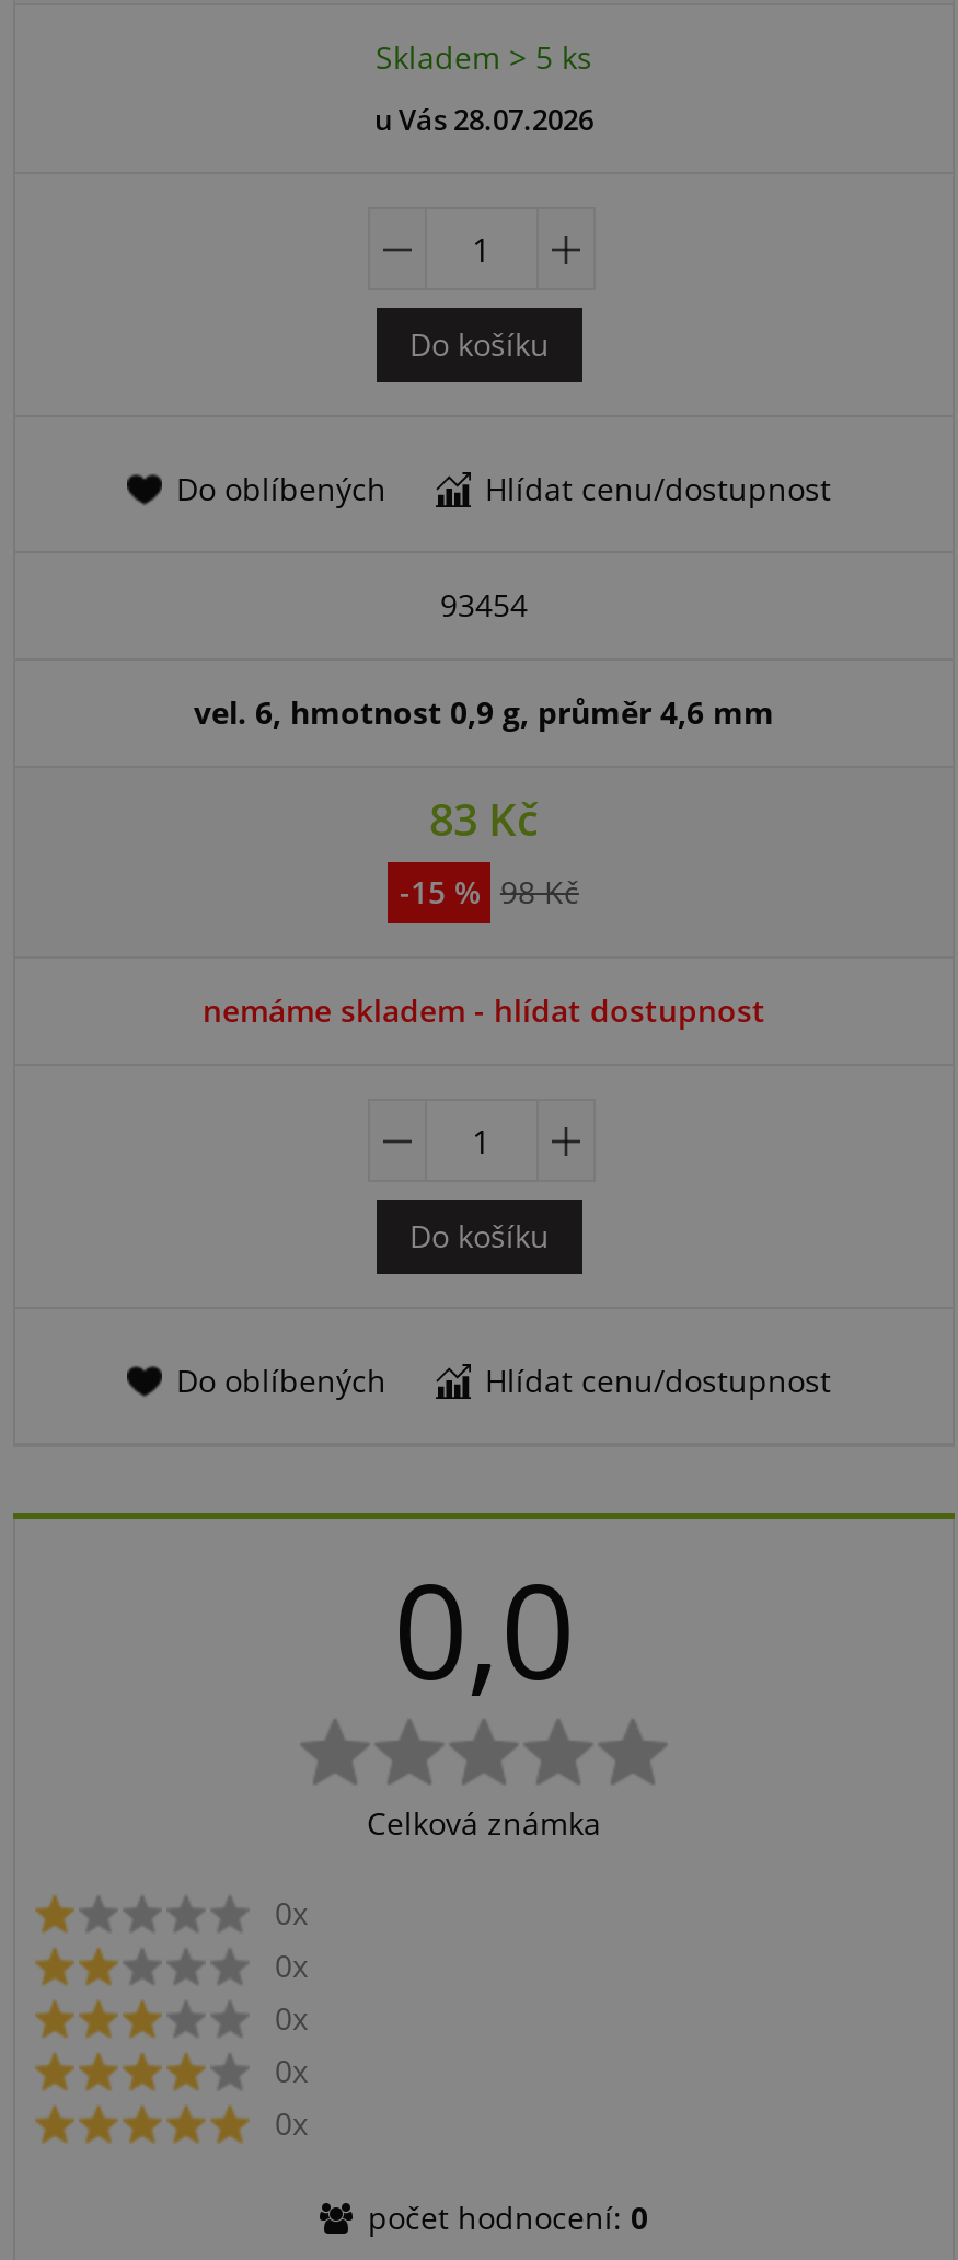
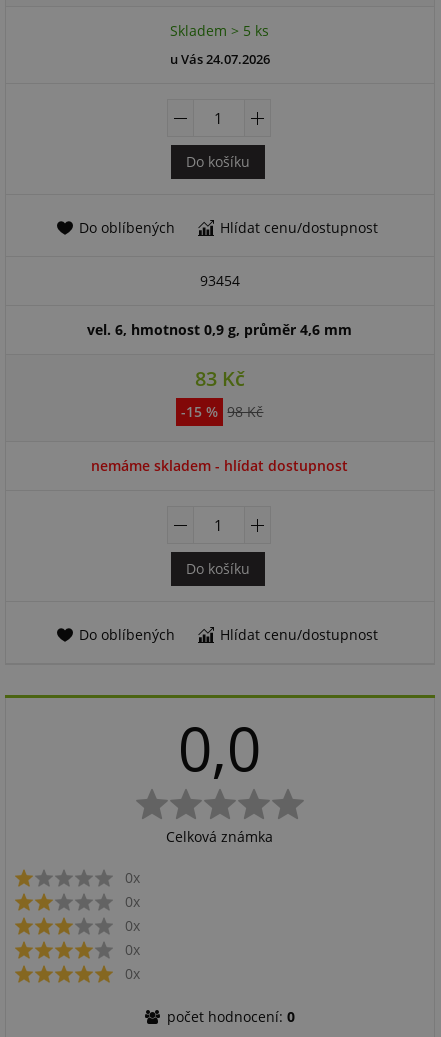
- u Vás 28.07.2026
+ u Vás 24.07.2026
